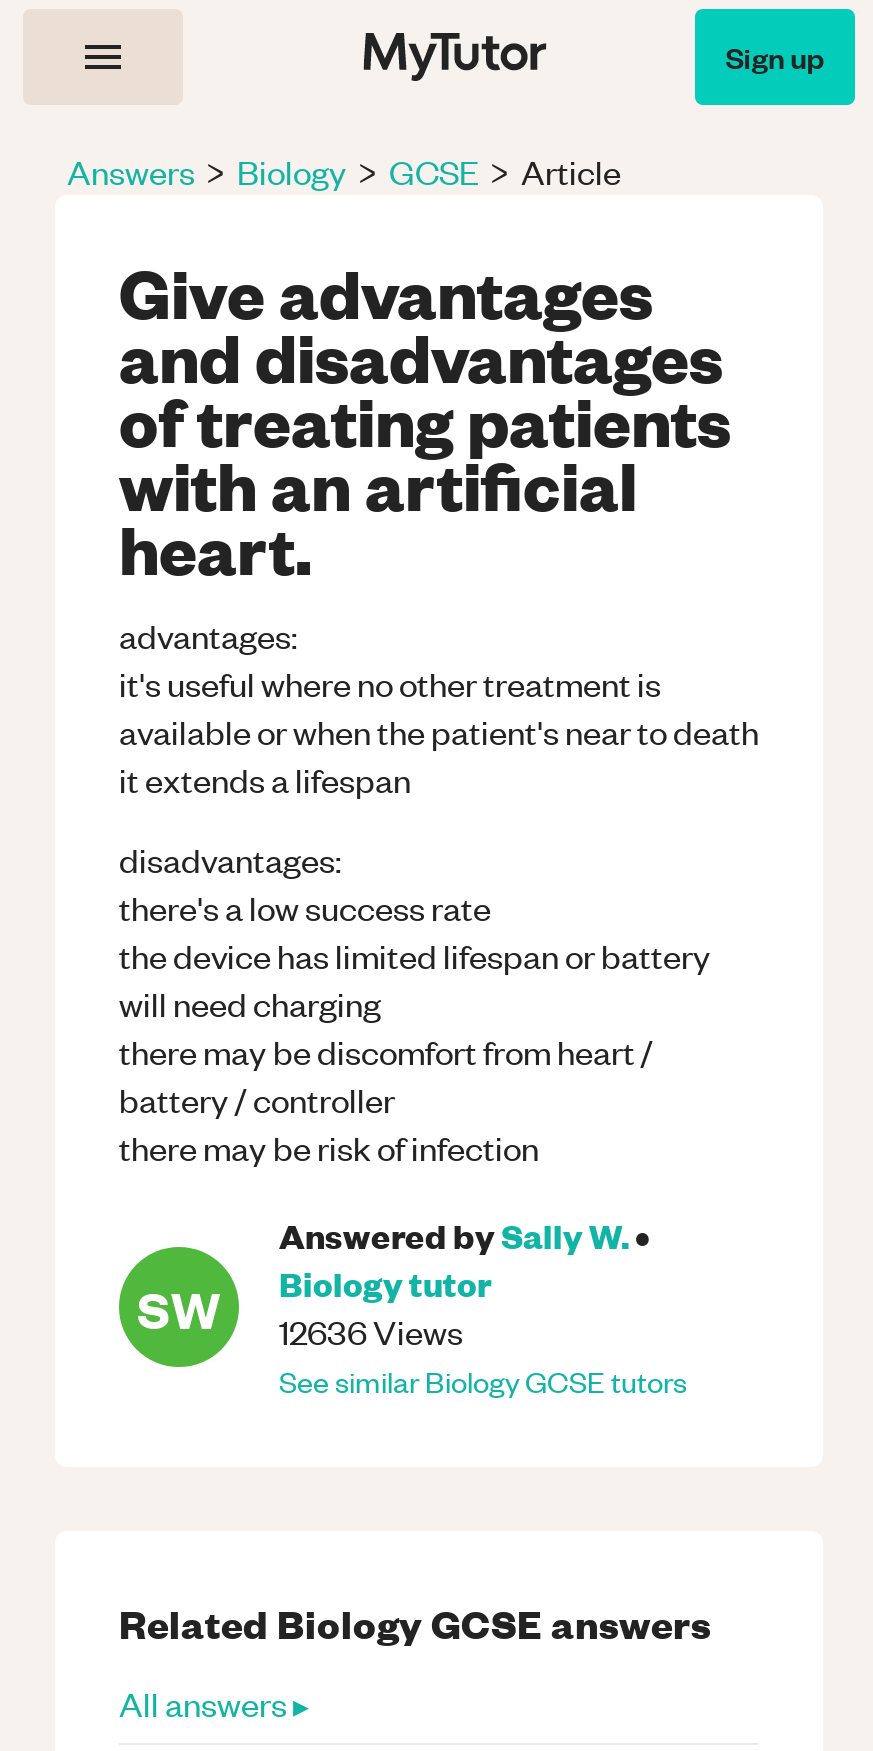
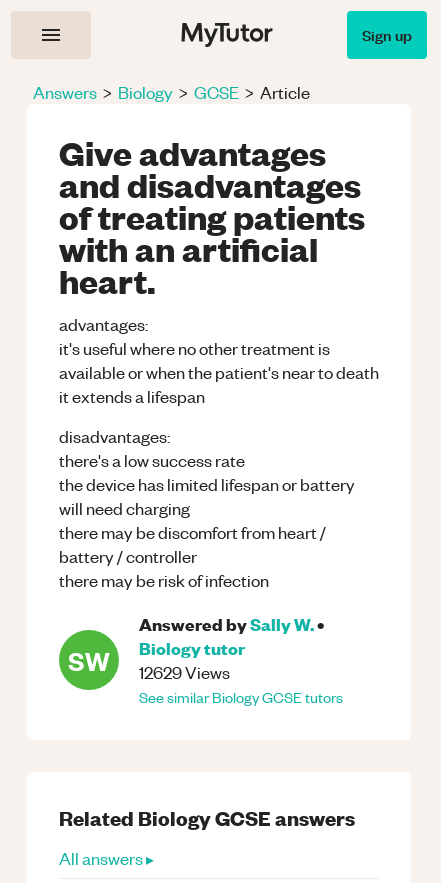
- SW 12636 Views Biologytutor
+ SW 12629 Views Biologytutor
